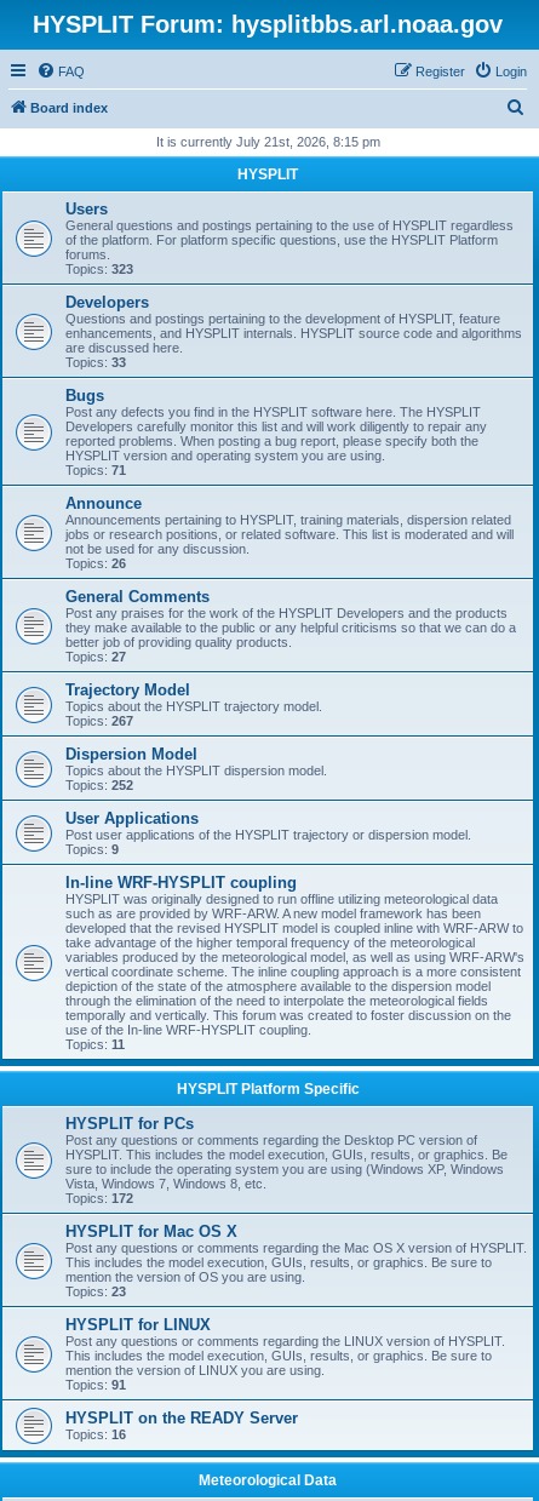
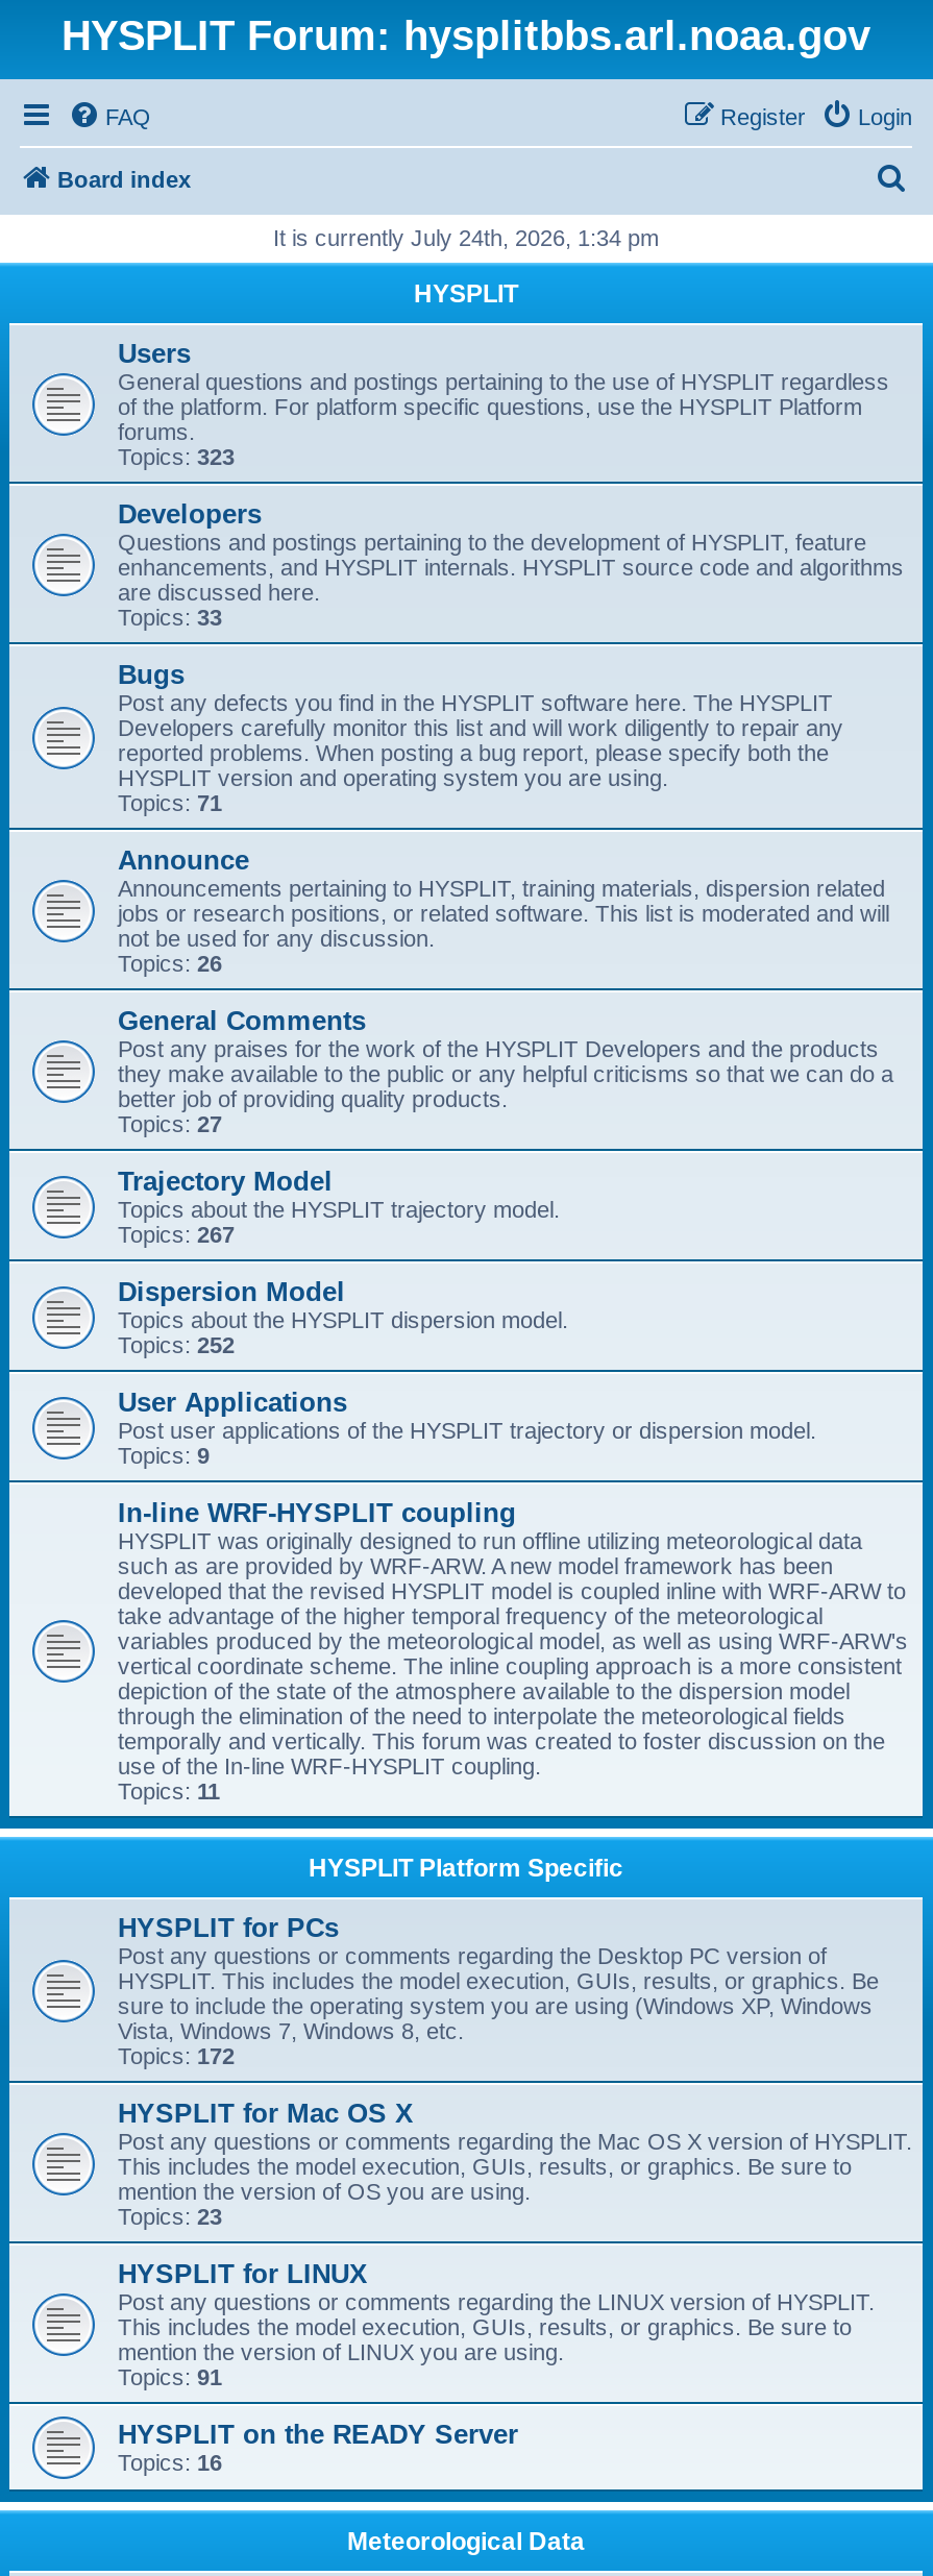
- It is currently July 21st, 2026, 8:15 pm
+ It is currently July 24th, 2026, 1:34 pm
